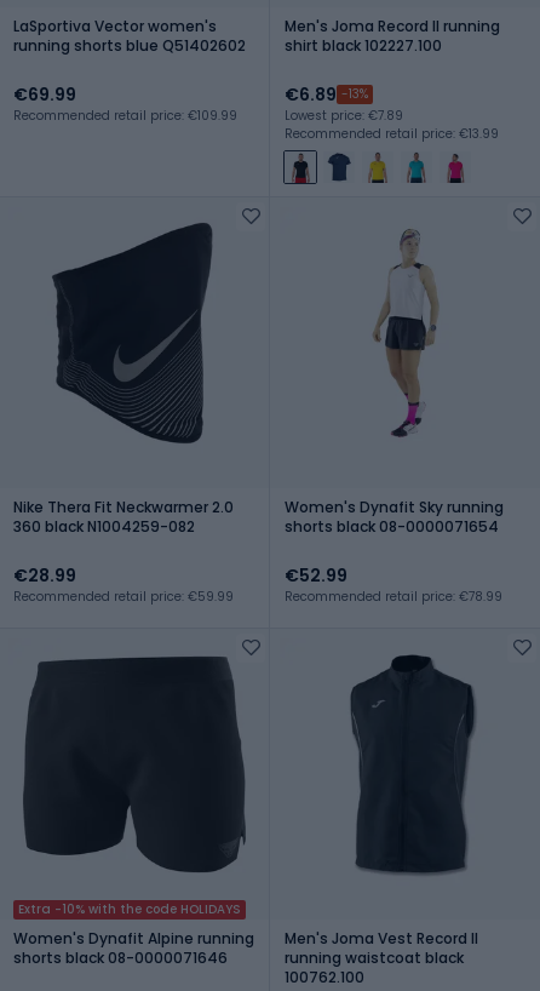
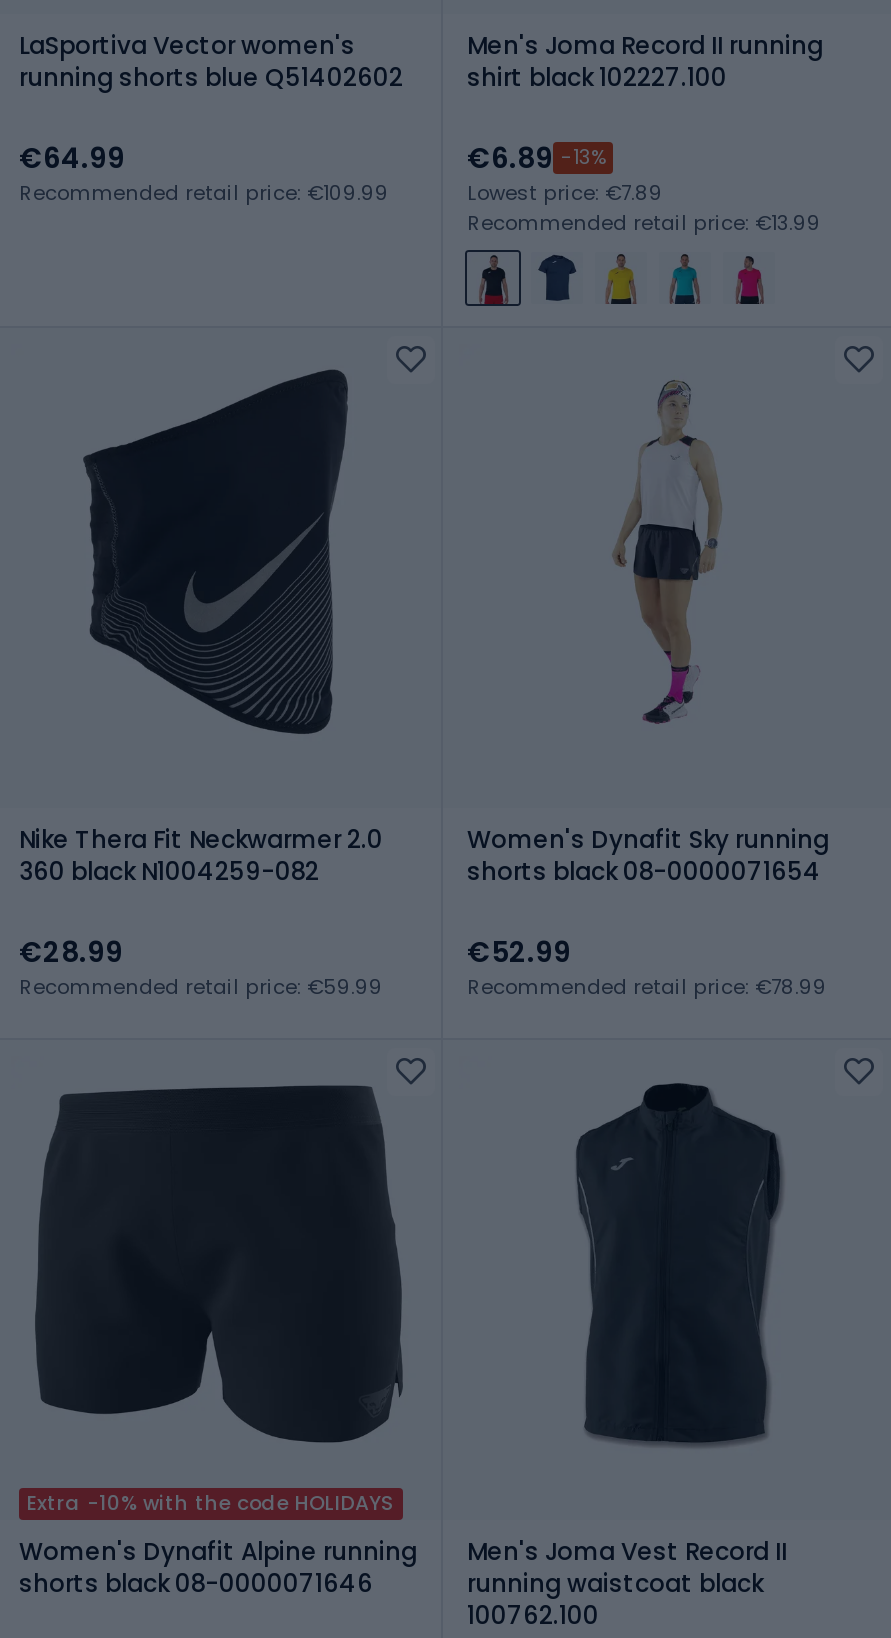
- €69.99
+ €64.99
